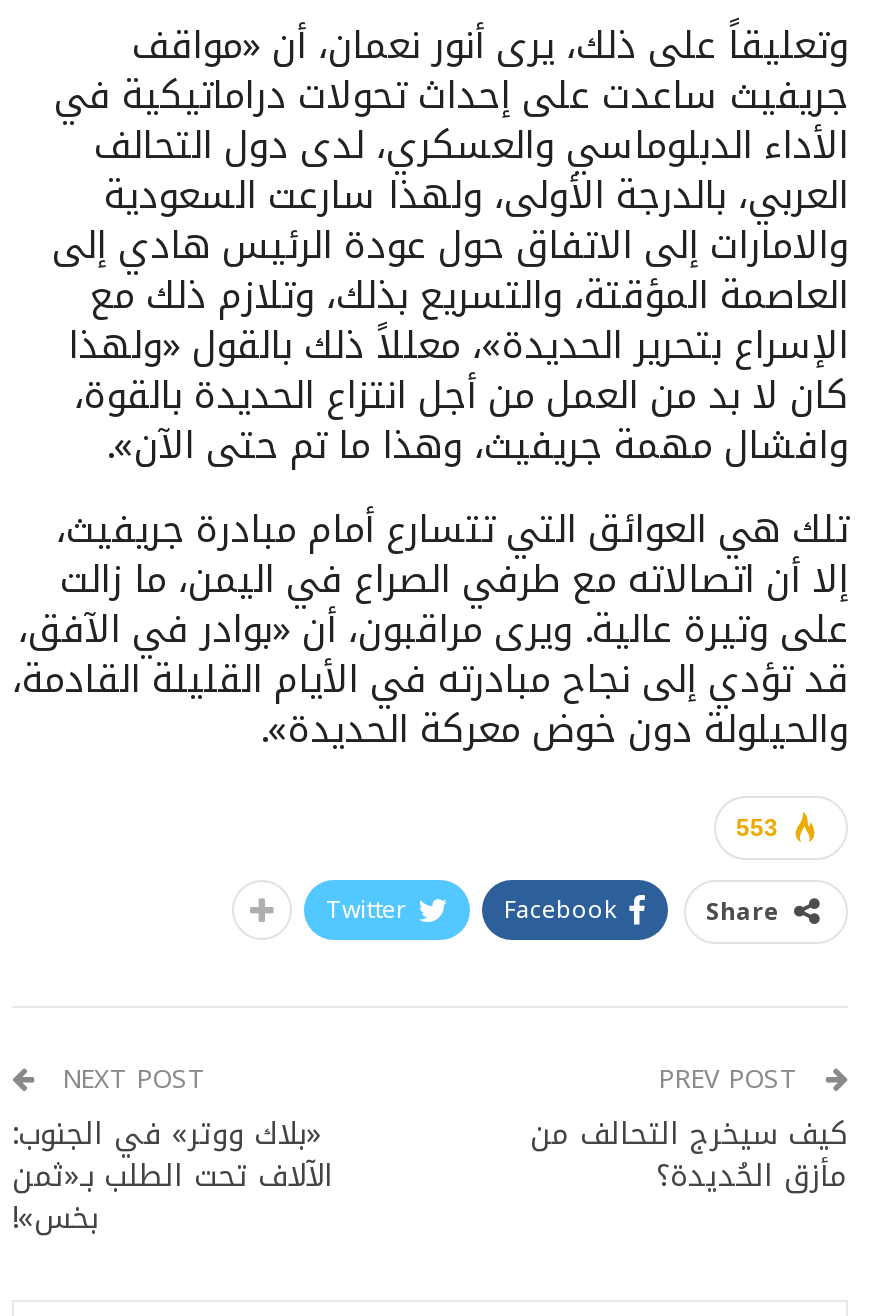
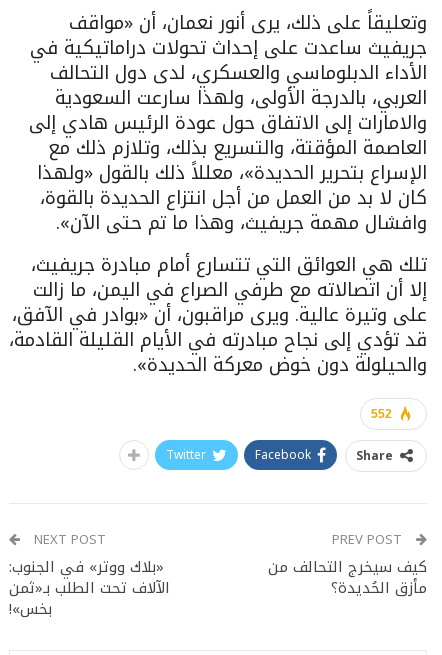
- 553
+ 552
